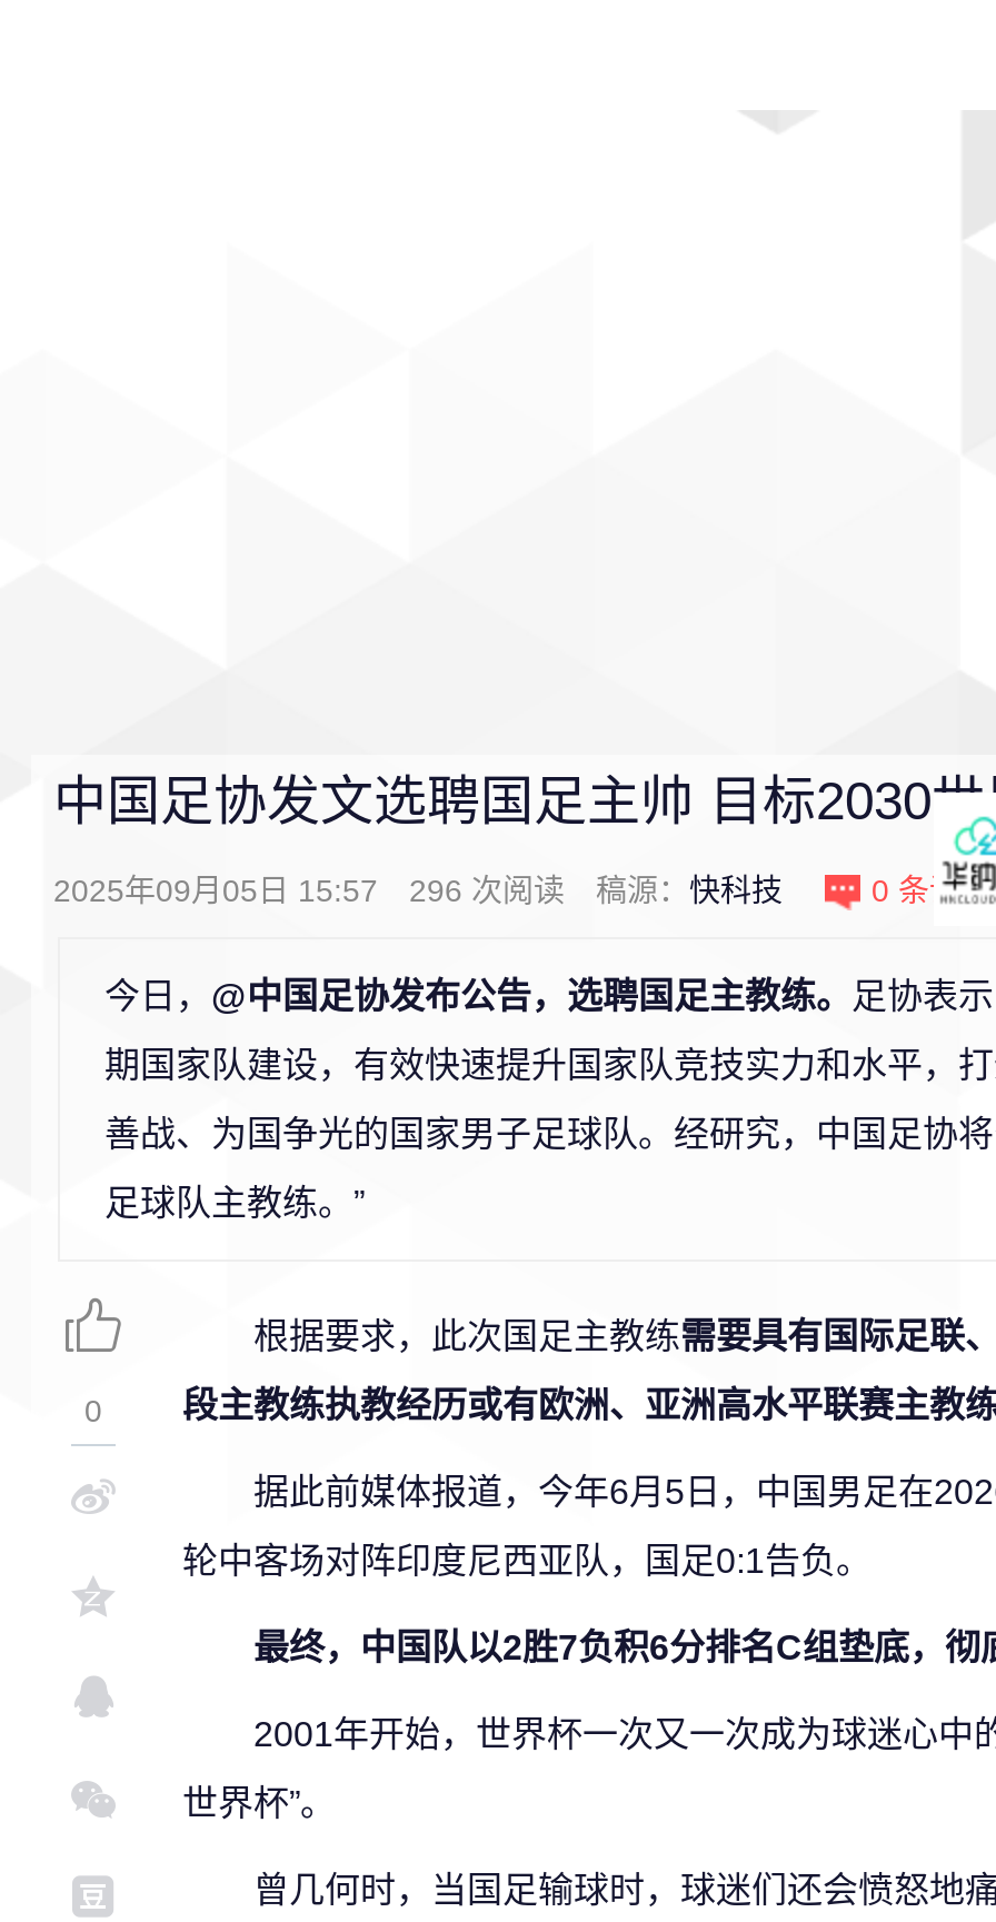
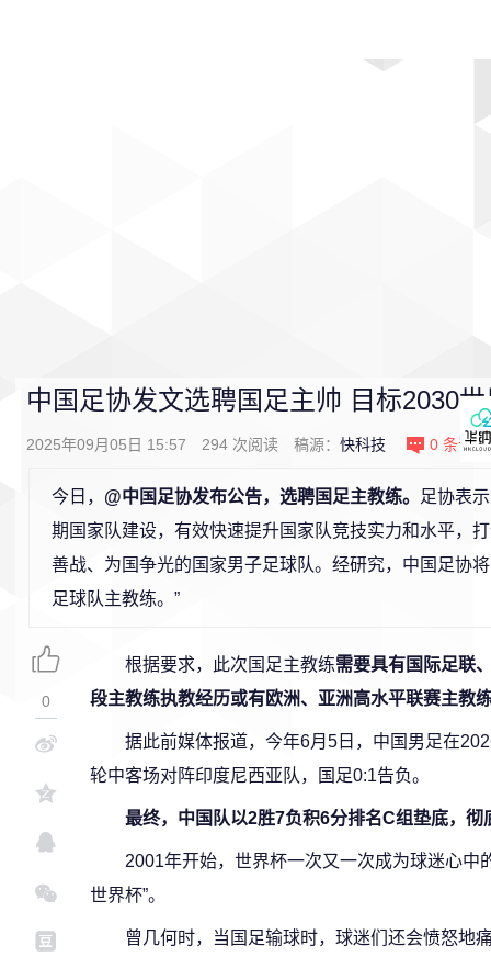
- 2025年09月05日 15:57 296次阅读 稿源：快科技
+ 2025年09月05日 15:57 294次阅读 稿源：快科技
